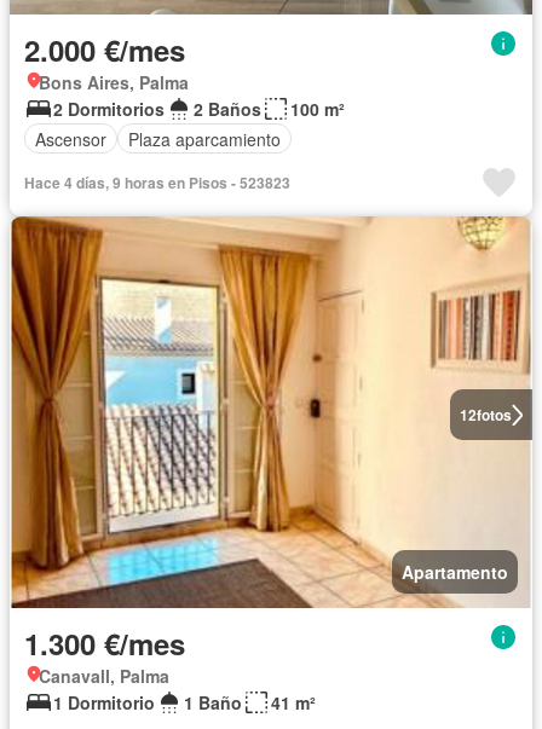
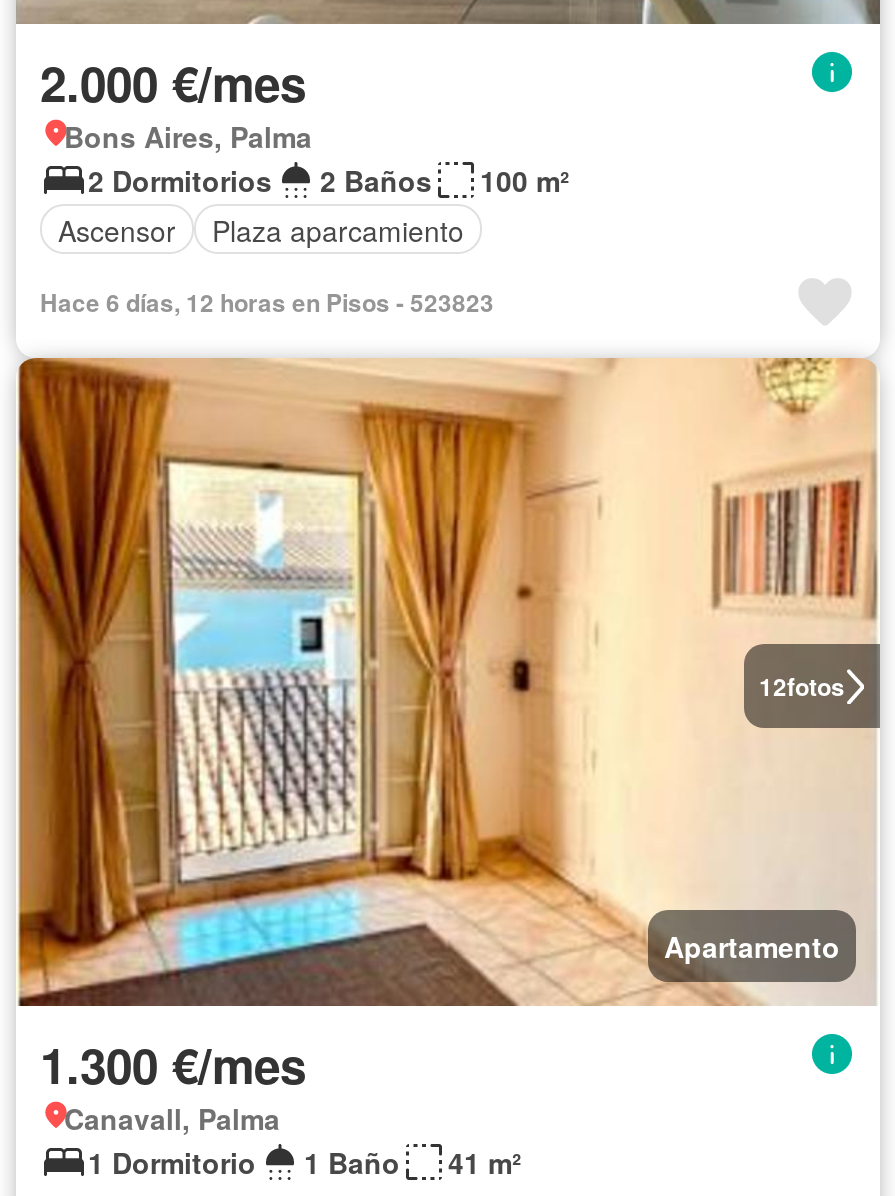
- Hace 4 días, 9 horas en Pisos - 523823
+ Hace 6 días, 12 horas en Pisos - 523823
